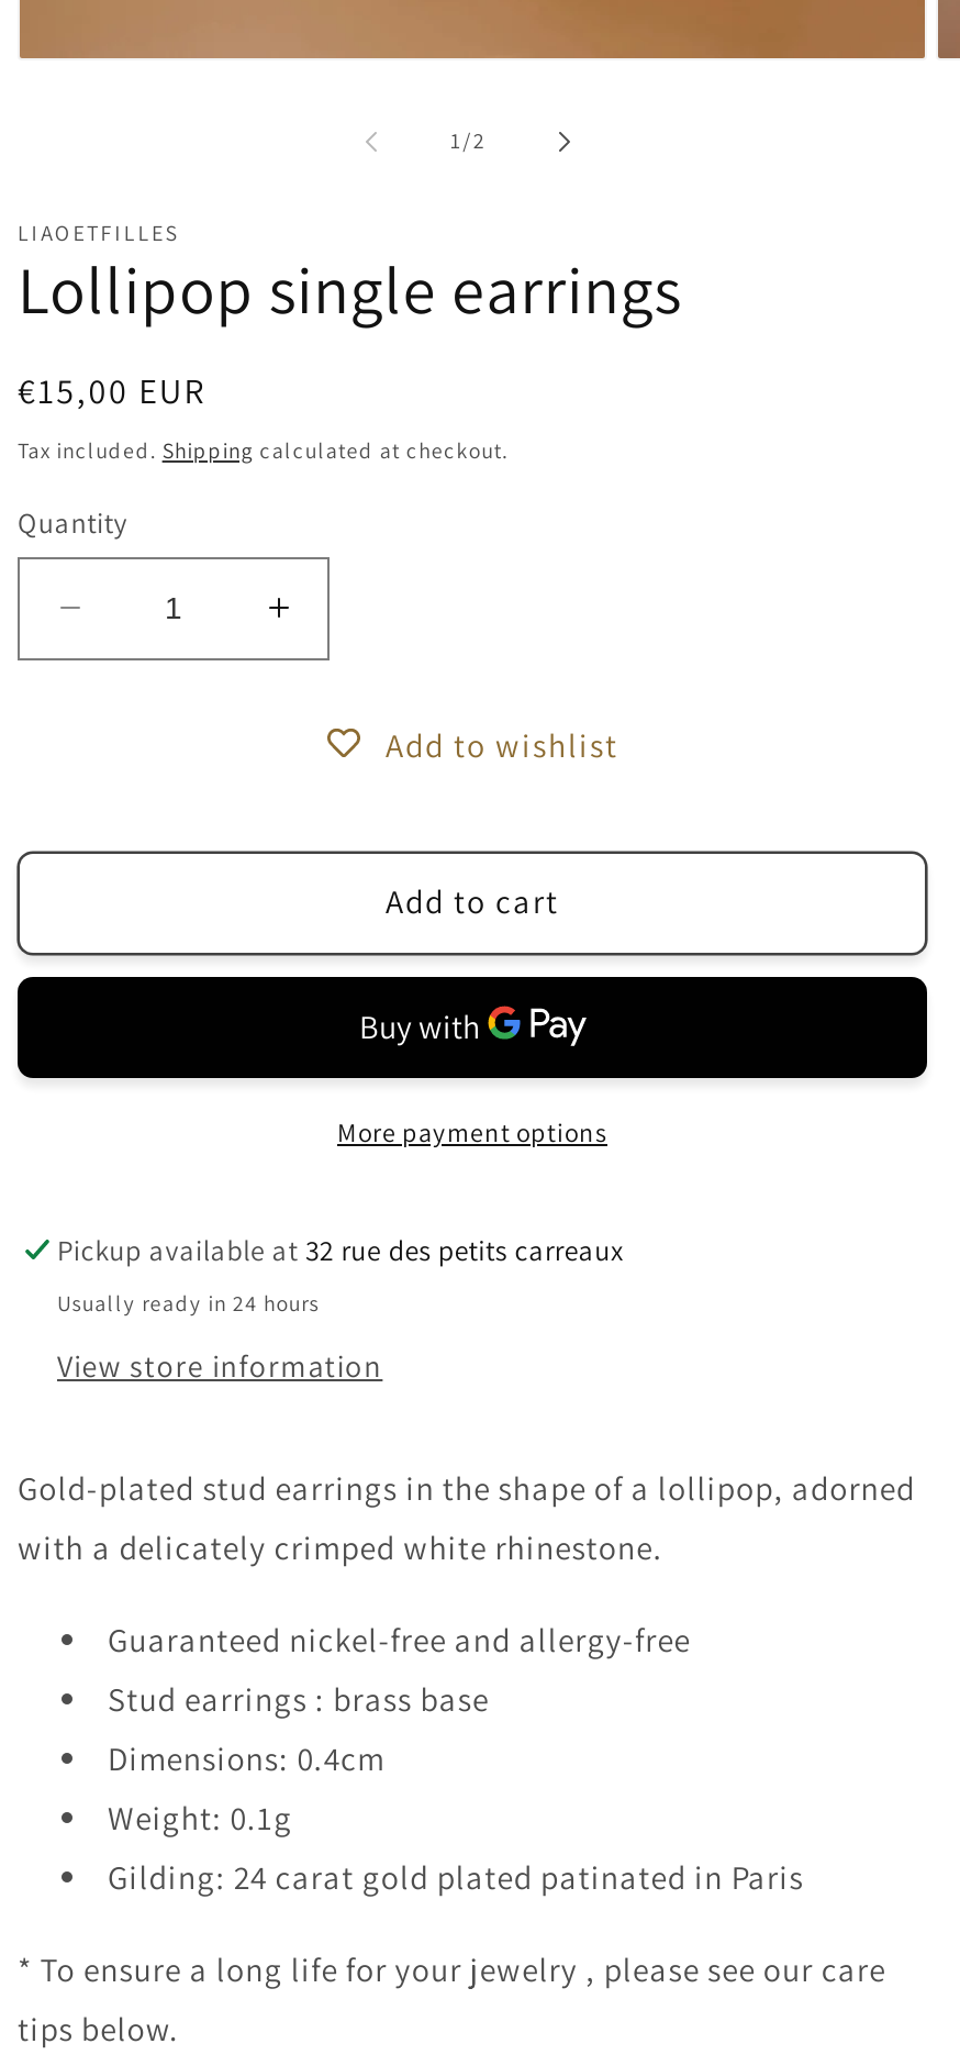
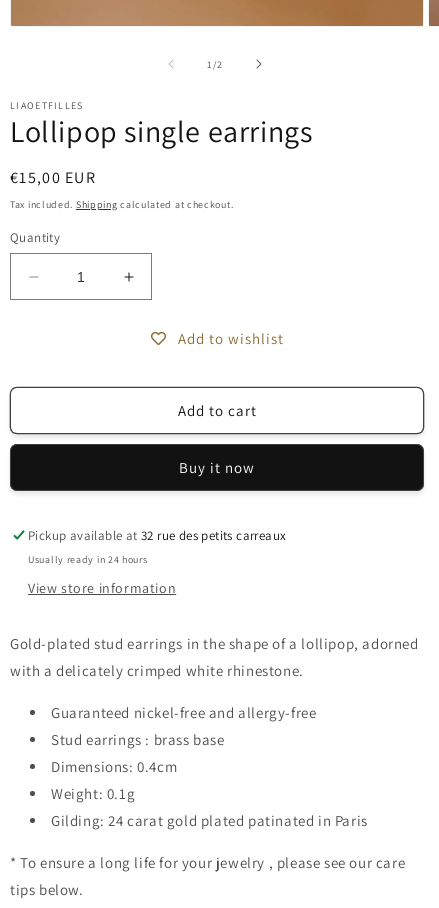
- More payment options
+ Buy it now
